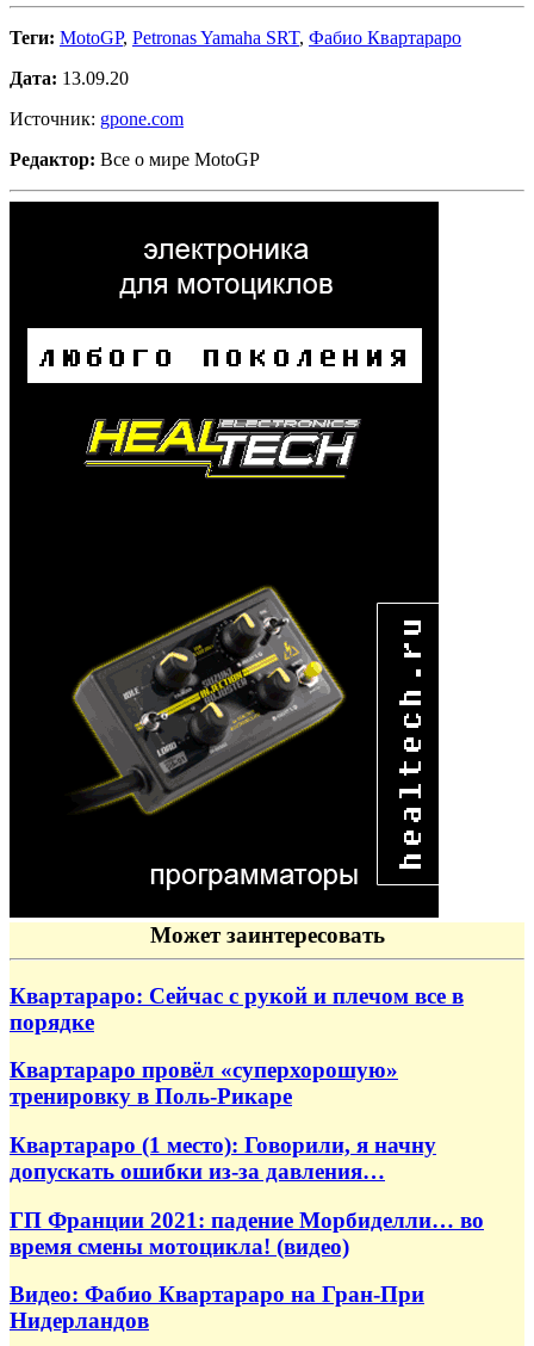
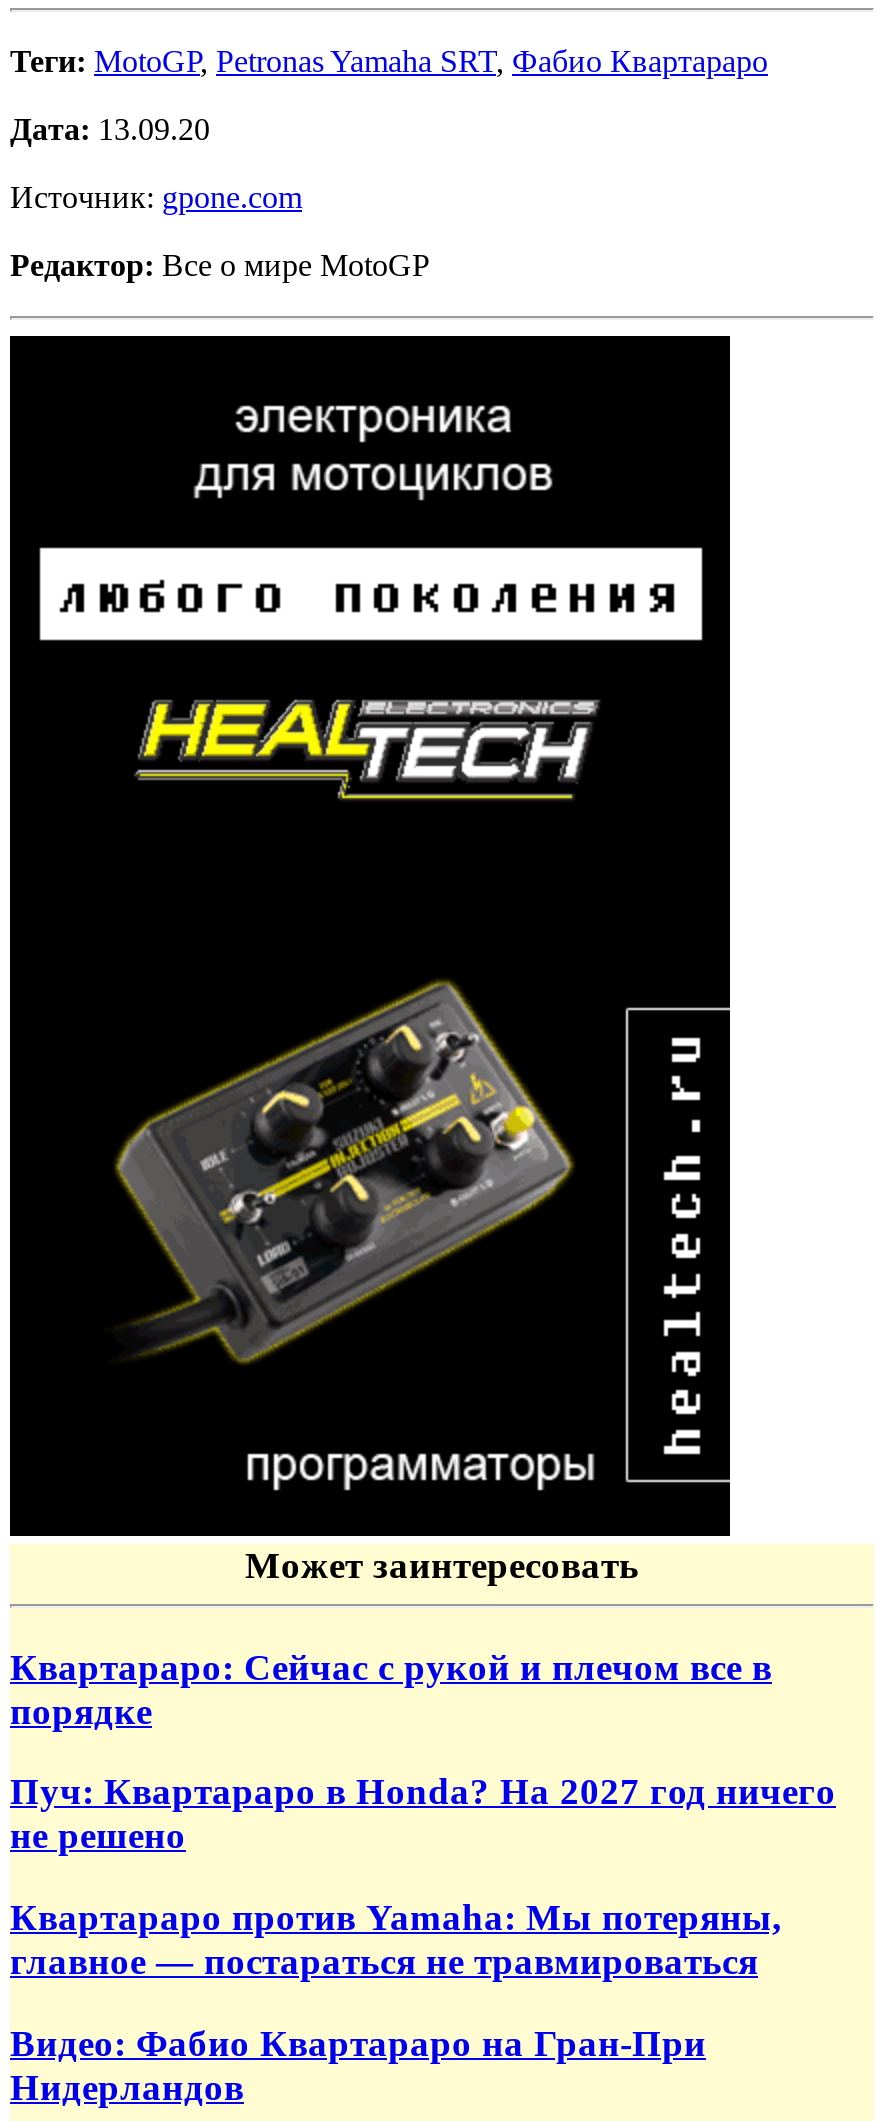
- Квартараро провёл «суперхорошую»
- тренировку в Поль-Рикаре
- Квартараро (1 место): Говорили, я начну
- допускать ошибки из-за давления…
- ГП Франции 2021: падение Морбиделли… во
- время смены мотоцикла! (видео)
+ Пуч: Квартараро в Honda? На 2027 год ничего
+ не решено
+ Квартараро против Yamaha: Мы потеряны,
+ главное — постараться не травмироваться
